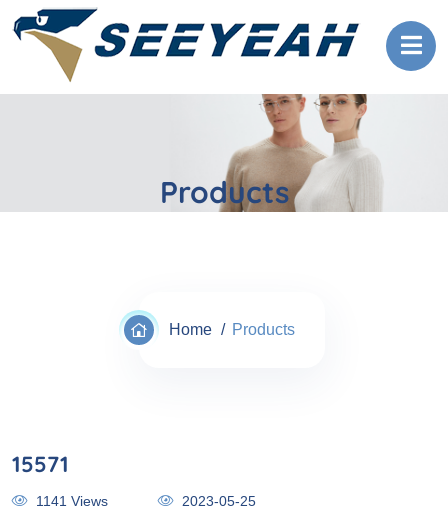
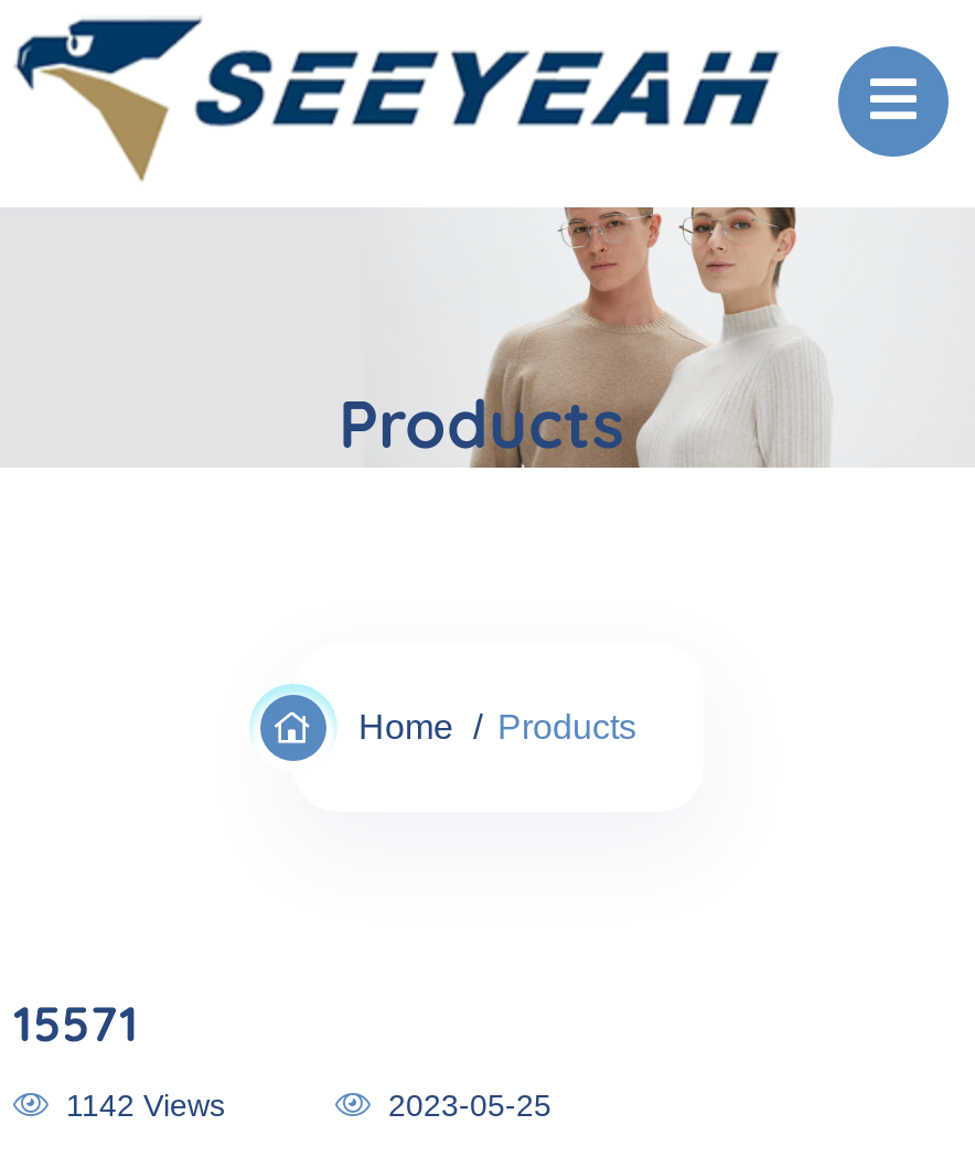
- 1141 Views
+ 1142 Views
